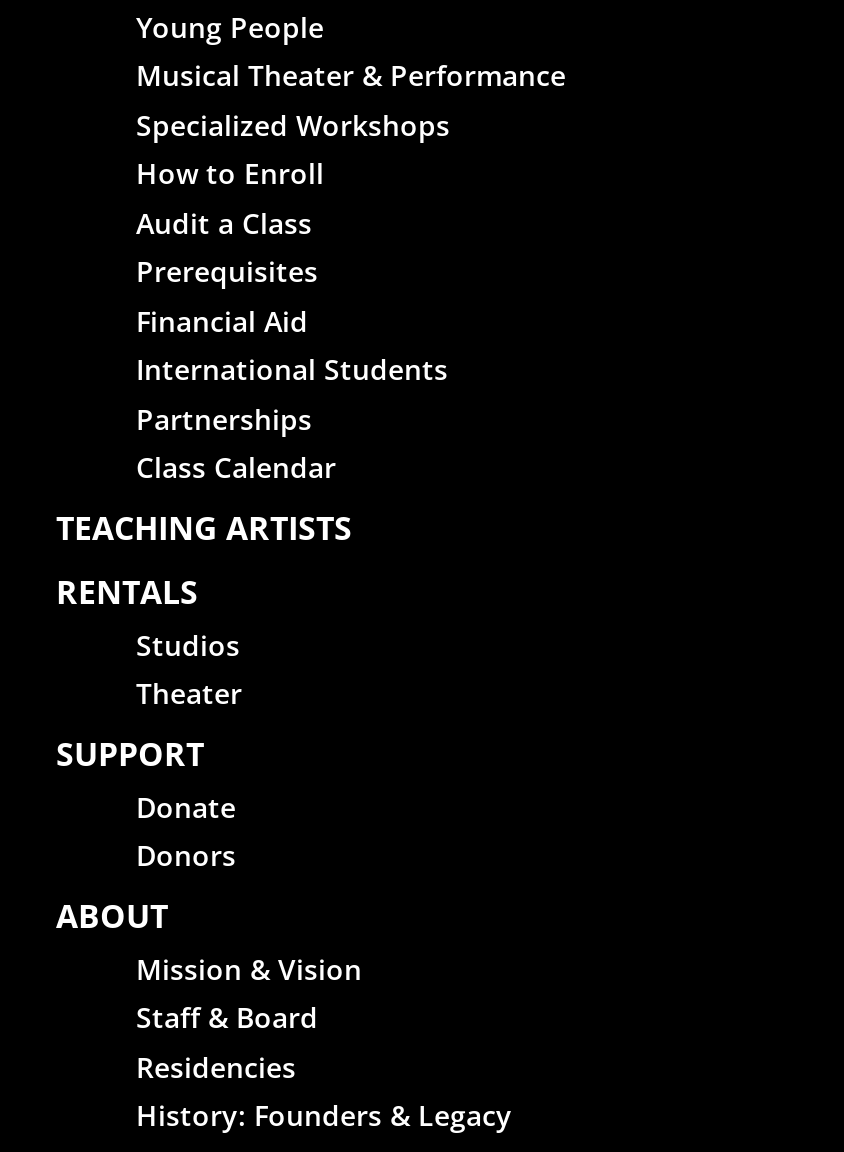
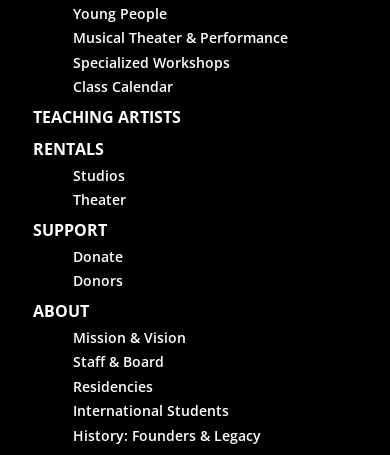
- How to Enroll
- Audit a Class
- Prerequisites
- Financial Aid
- Partnerships

moved down: International Students

moved up: Class Calendar | TEACHING ARTISTS | RENTALS | ... | Staff & Board | Residencies
